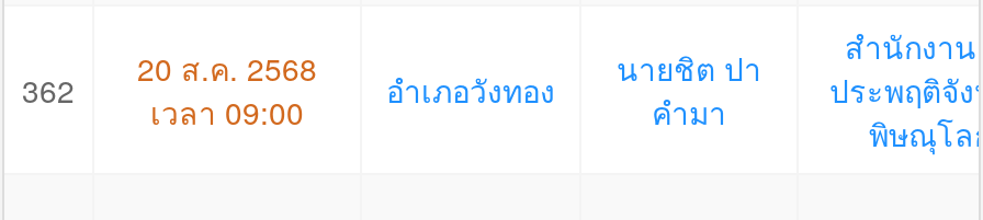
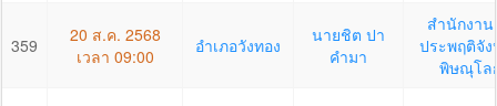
- 362
+ 359
